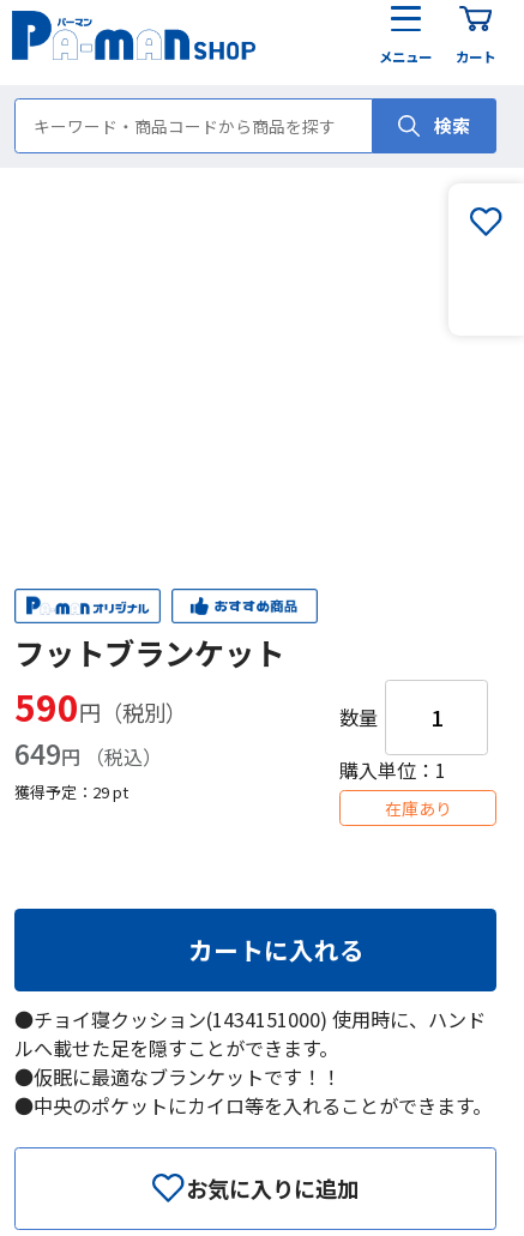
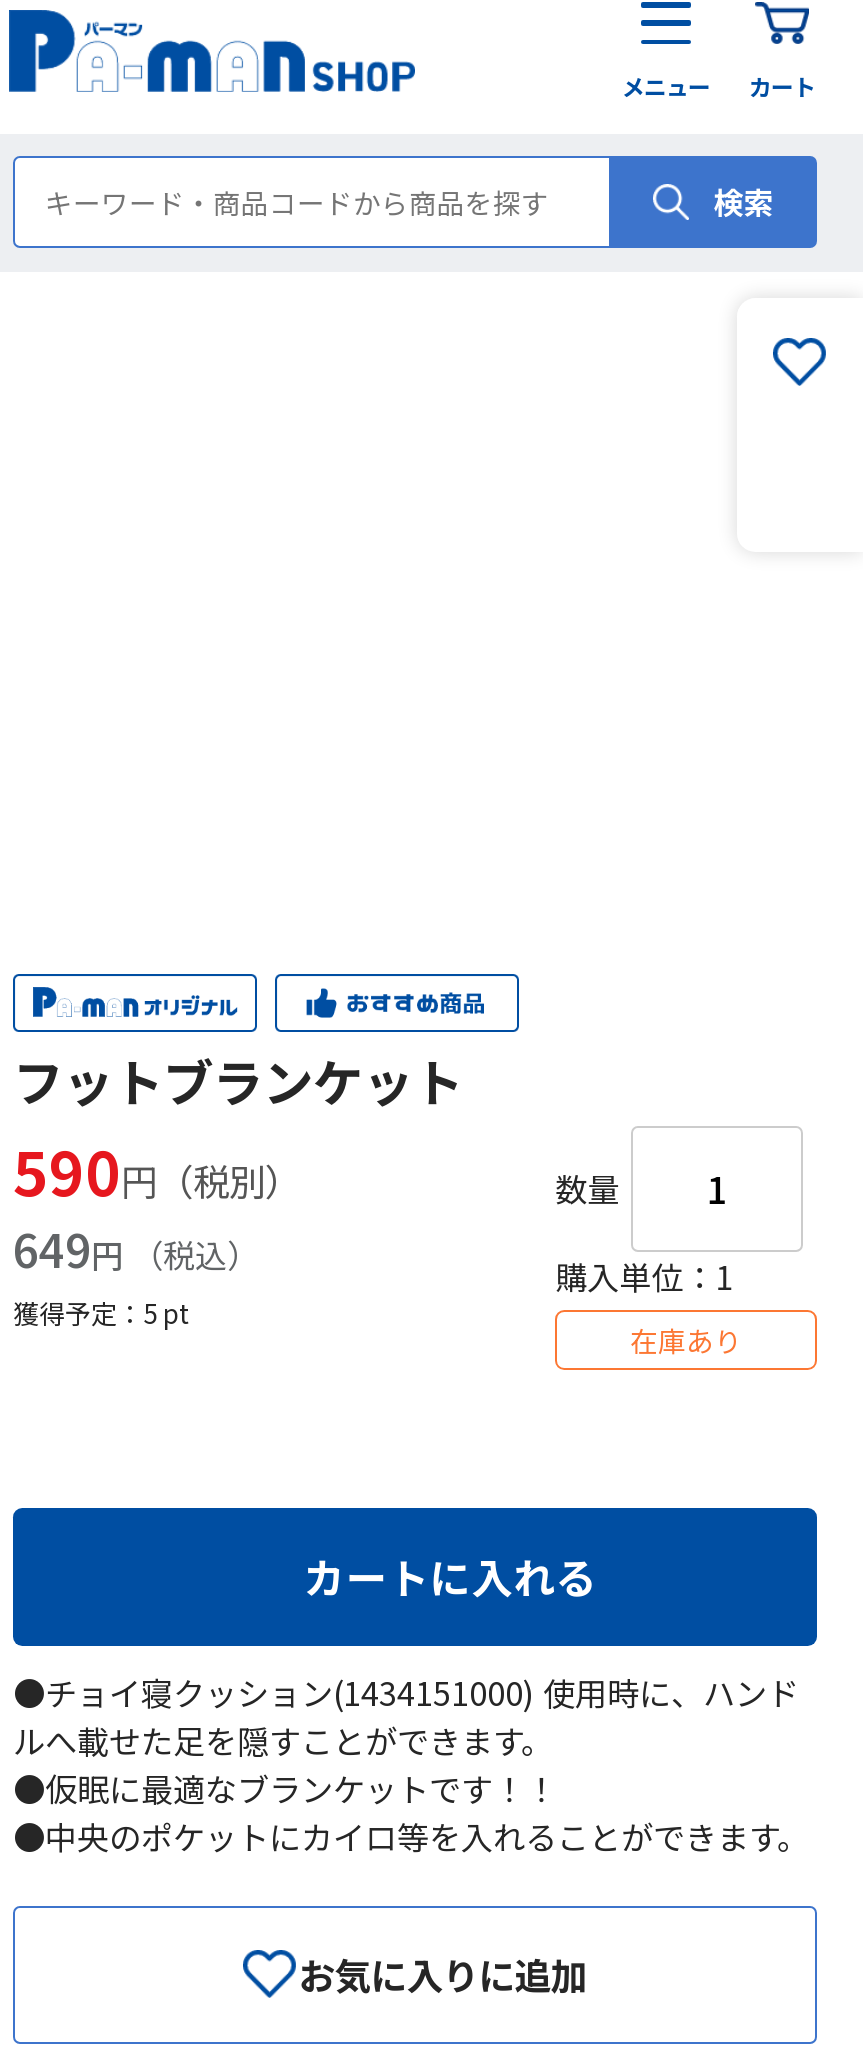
- 獲得予定：29 pt
+ 獲得予定：5 pt
